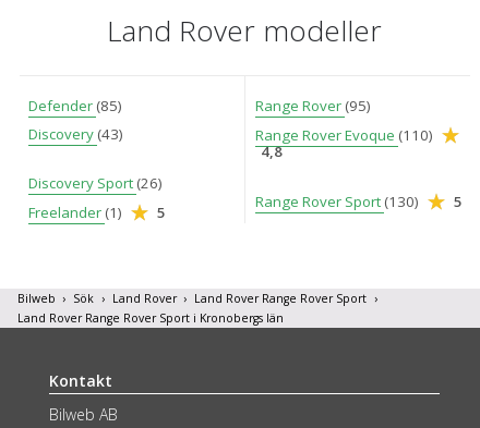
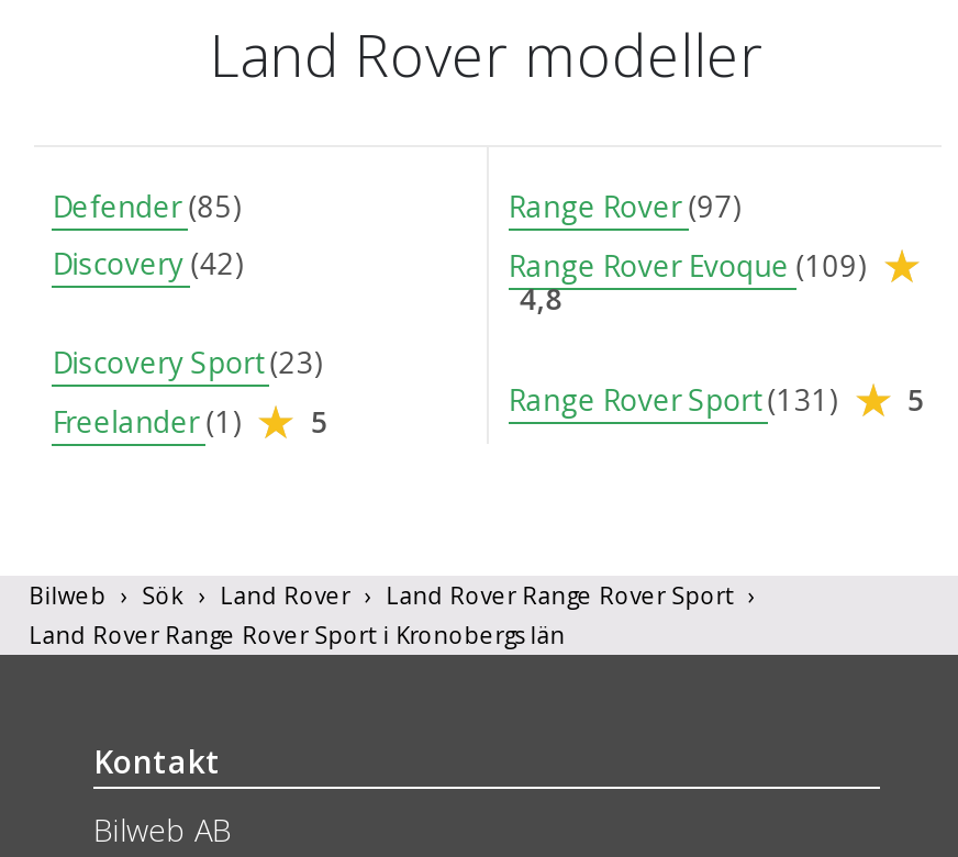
- Range Rover(95)
+ Range Rover(97)

- Discovery (43)
+ Discovery (42)

- Range Rover Evoque (110)
+ Range Rover Evoque (109)

- Discovery Sport(26)
+ Discovery Sport(23)

- Range Rover Sport(130)
+ Range Rover Sport(131)
